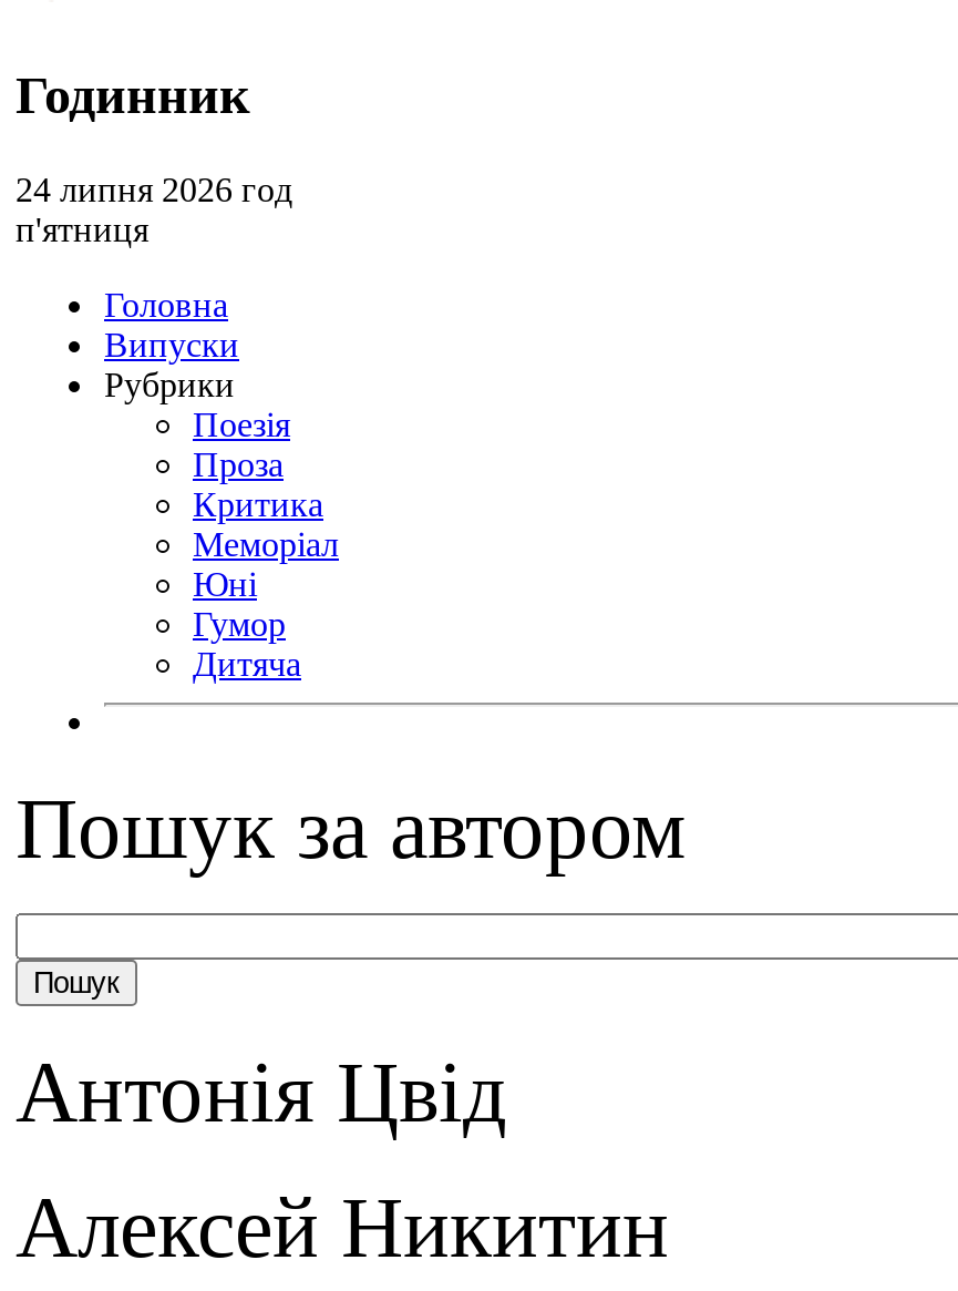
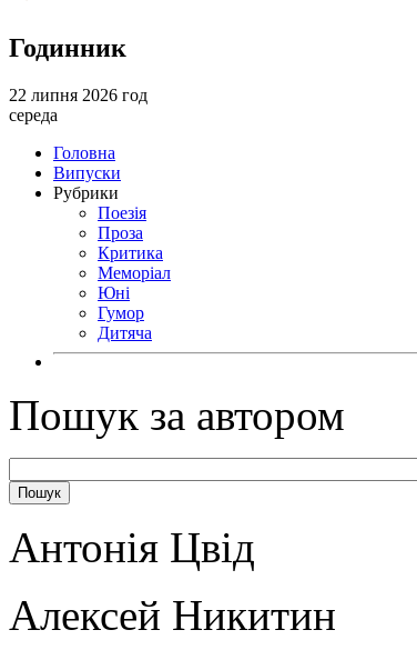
- 24 липня 2026 год
- п'ятниця
+ 22 липня 2026 год
+ середа
